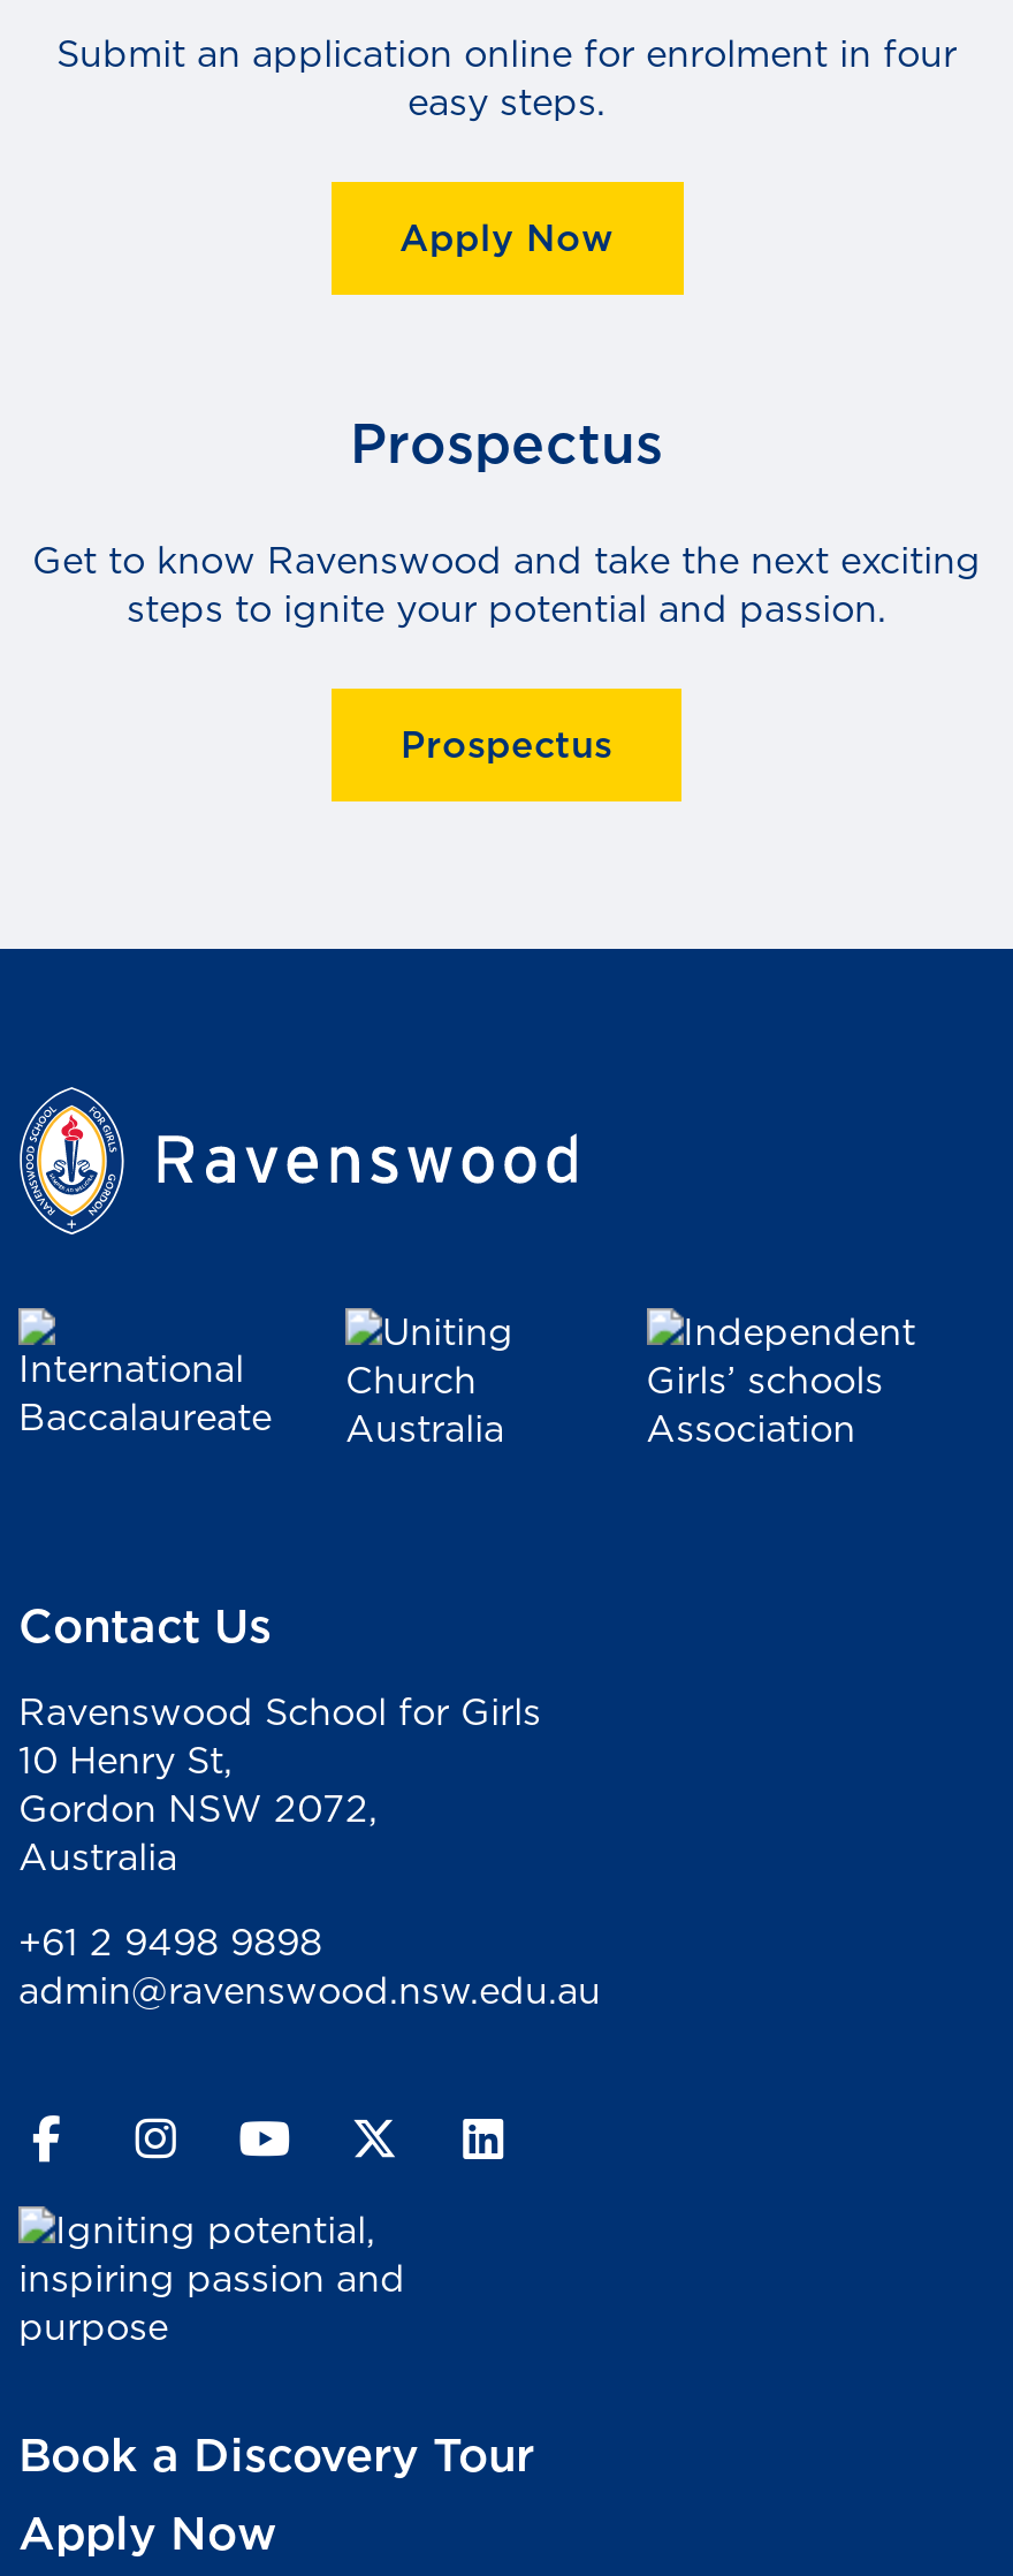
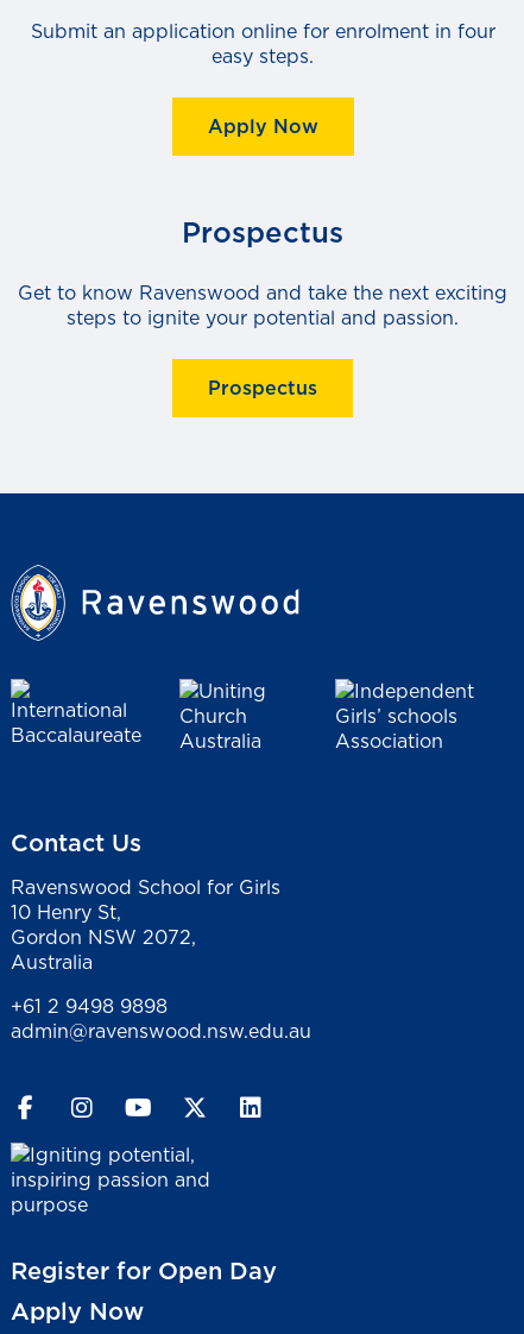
- Book a Discovery Tour
+ Register for Open Day
